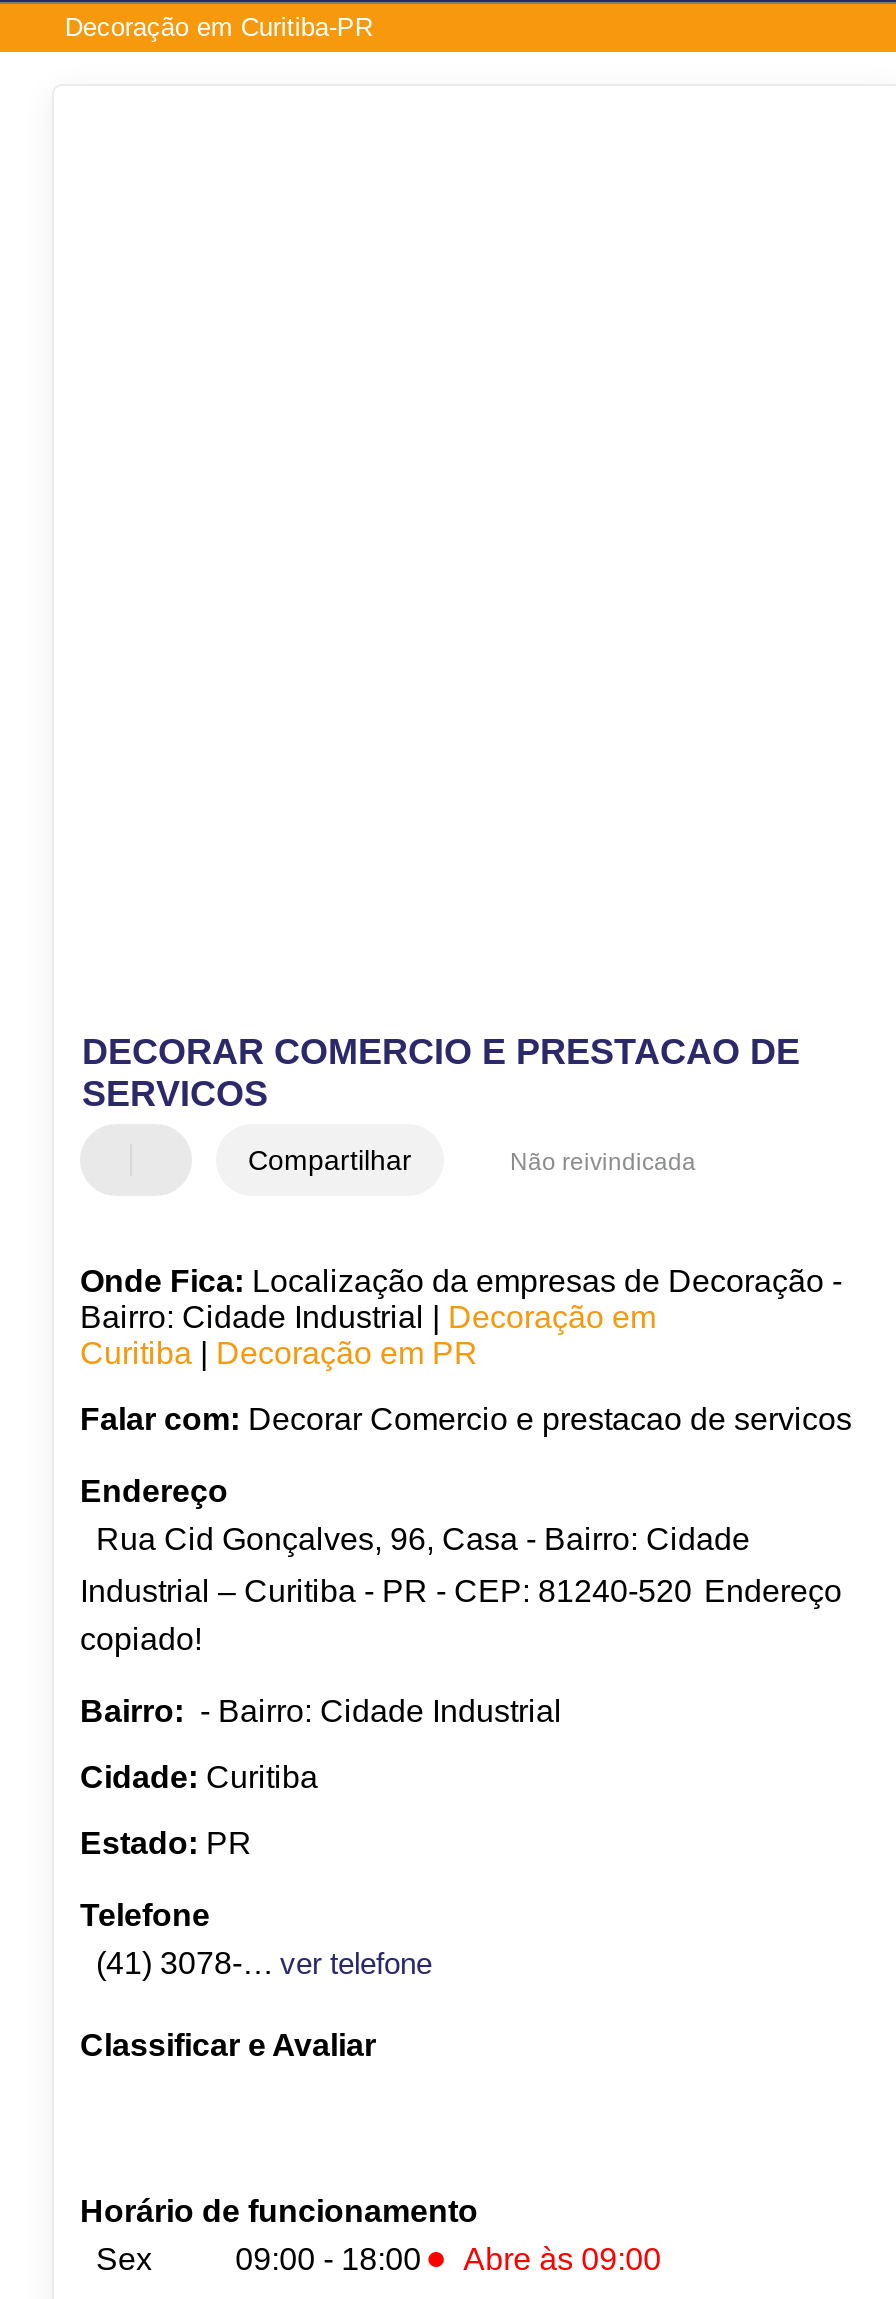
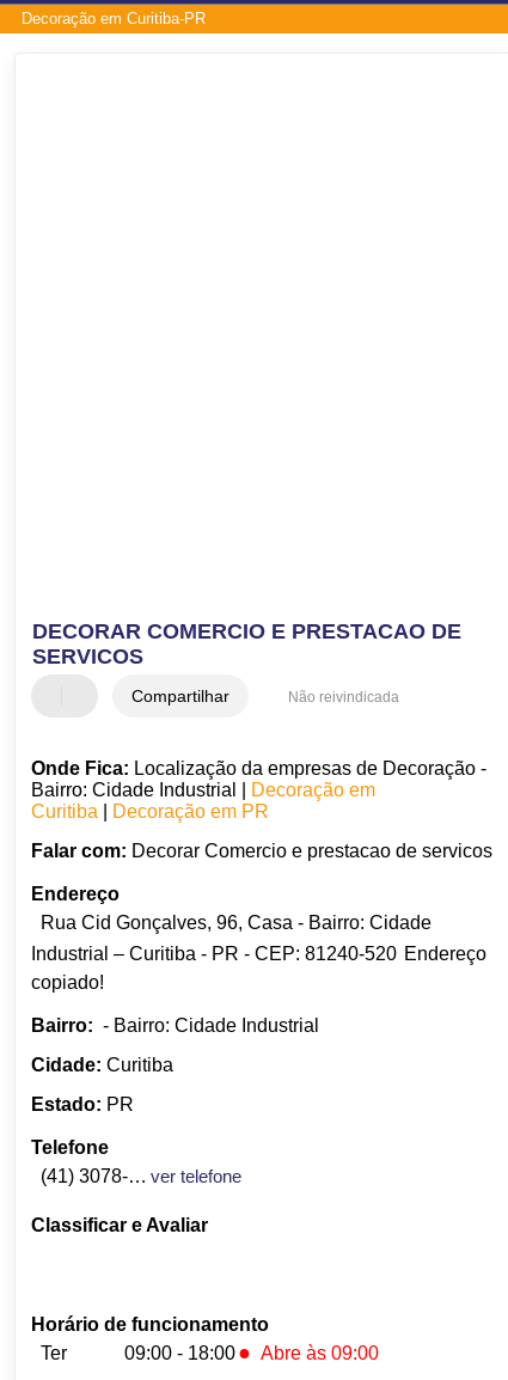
- Sex
+ Ter
